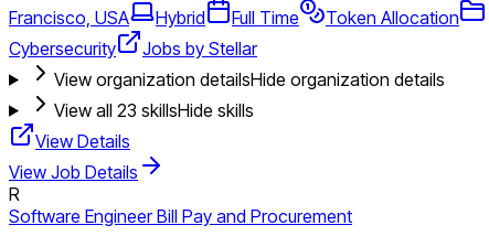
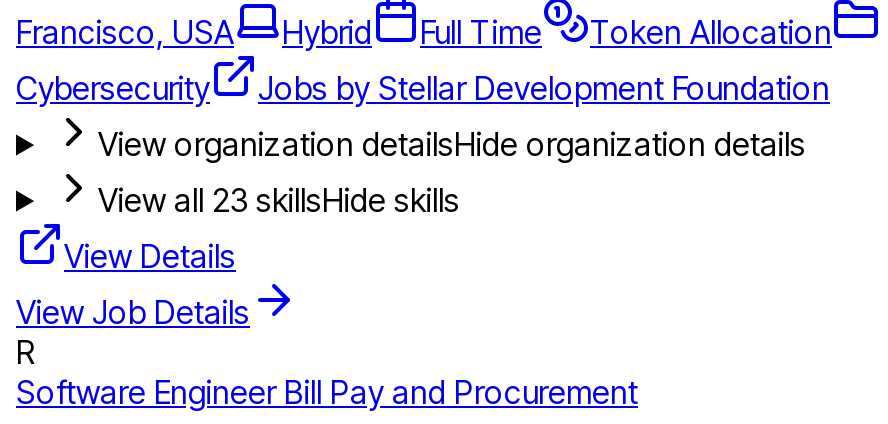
- Jobs by Stellar
+ Jobs by Stellar Development Foundation
